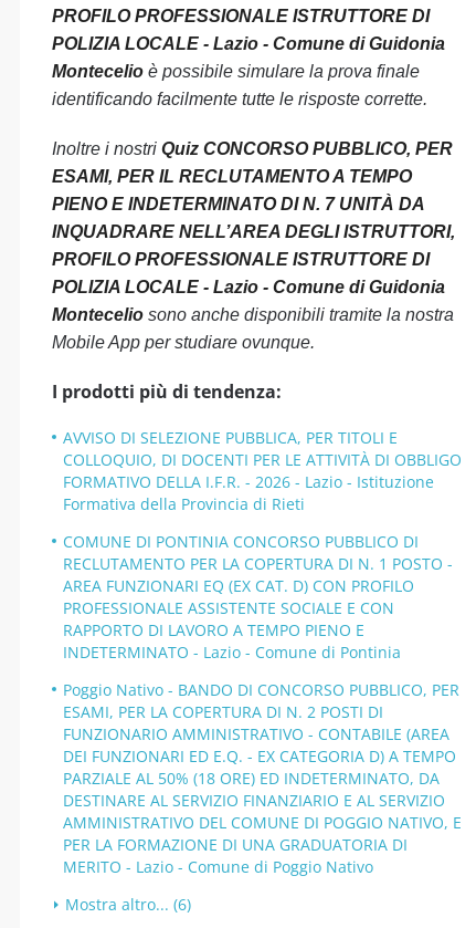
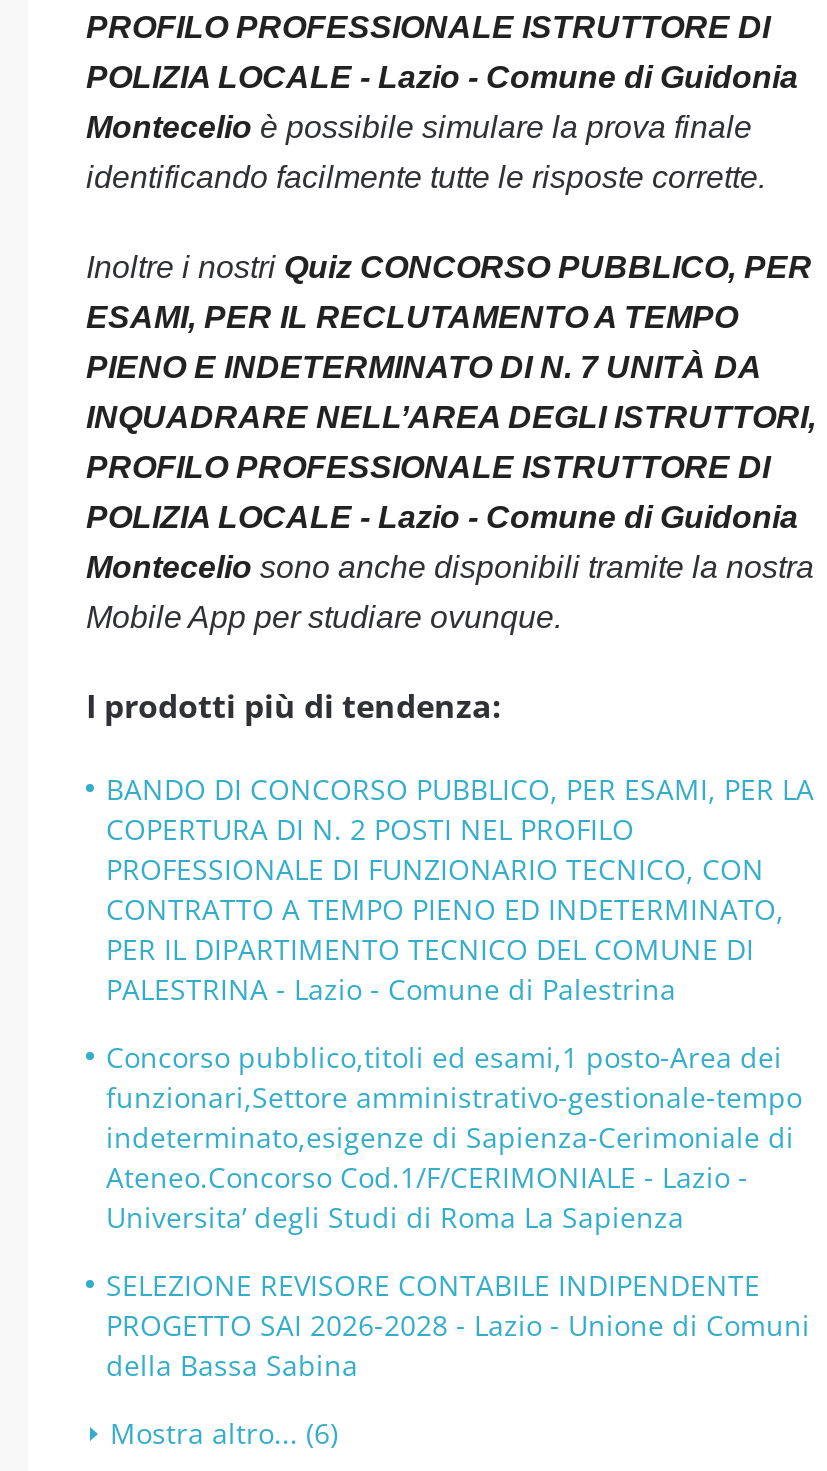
- AVVISO DI SELEZIONE PUBBLICA, PER TITOLI E
- COLLOQUIO, DI DOCENTI PER LE ATTIVITÀ DI OBBLIGO
- FORMATIVO DELLA I.F.R. - 2026 - Lazio - Istituzione
- Formativa della Provincia di Rieti
+ BANDO DI CONCORSO PUBBLICO, PER ESAMI, PER LA
+ COPERTURA DI N. 2 POSTI NEL PROFILO
+ PROFESSIONALE DI FUNZIONARIO TECNICO, CON
+ CONTRATTO A TEMPO PIENO ED INDETERMINATO,
+ PER IL DIPARTIMENTO TECNICO DEL COMUNE DI
+ PALESTRINA - Lazio - Comune di Palestrina

- COMUNE DI PONTINIA CONCORSO PUBBLICO DI
- RECLUTAMENTO PER LA COPERTURA DI N. 1 POSTO -
- AREA FUNZIONARI EQ (EX CAT. D) CON PROFILO
- PROFESSIONALE ASSISTENTE SOCIALE E CON
- RAPPORTO DI LAVORO A TEMPO PIENO E
- INDETERMINATO - Lazio - Comune di Pontinia
+ Concorso pubblico,titoli ed esami,1 posto-Area dei
+ funzionari,Settore amministrativo-gestionale-tempo
+ indeterminato,esigenze di Sapienza-Cerimoniale di
+ Ateneo.Concorso Cod.1/F/CERIMONIALE - Lazio -
+ Universita’ degli Studi di Roma La Sapienza

- Poggio Nativo - BANDO DI CONCORSO PUBBLICO, PER
- ESAMI, PER LA COPERTURA DI N. 2 POSTI DI
- FUNZIONARIO AMMINISTRATIVO - CONTABILE (AREA
- DEI FUNZIONARI ED E.Q. - EX CATEGORIA D) A TEMPO
- PARZIALE AL 50% (18 ORE) ED INDETERMINATO, DA
- DESTINARE AL SERVIZIO FINANZIARIO E AL SERVIZIO
- AMMINISTRATIVO DEL COMUNE DI POGGIO NATIVO, E
- PER LA FORMAZIONE DI UNA GRADUATORIA DI
- MERITO - Lazio - Comune di Poggio Nativo
+ SELEZIONE REVISORE CONTABILE INDIPENDENTE
+ PROGETTO SAI 2026-2028 - Lazio - Unione di Comuni
+ della Bassa Sabina
